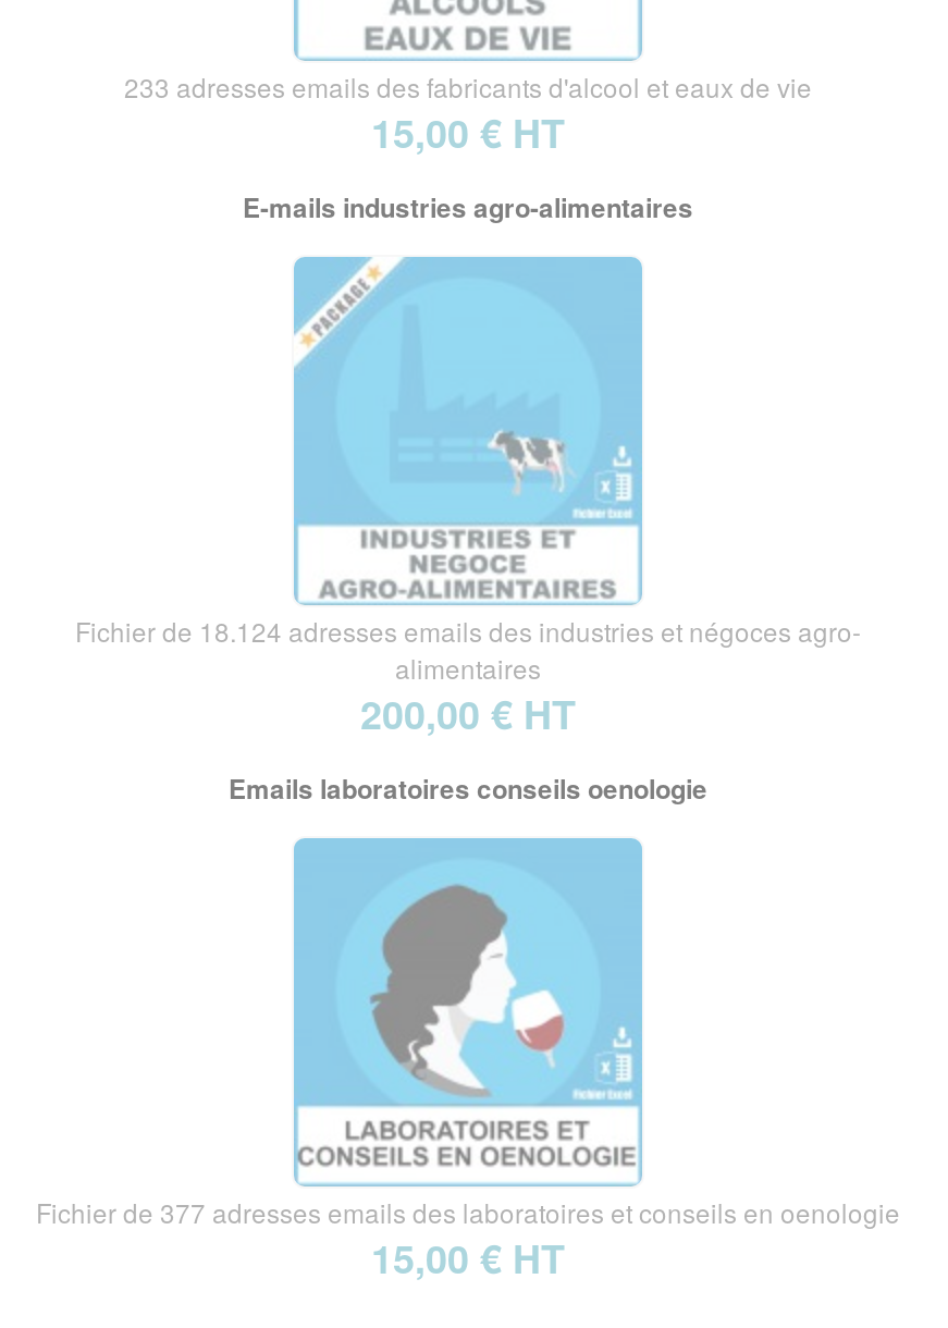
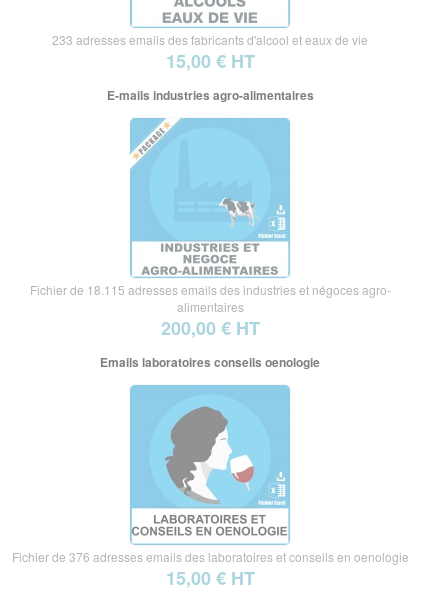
- Fichier de 18.124 adresses emails des industries et négoces agro-
+ Fichier de 18.115 adresses emails des industries et négoces agro-

- Fichier de 377 adresses emails des laboratoires et conseils en oenologie
+ Fichier de 376 adresses emails des laboratoires et conseils en oenologie
